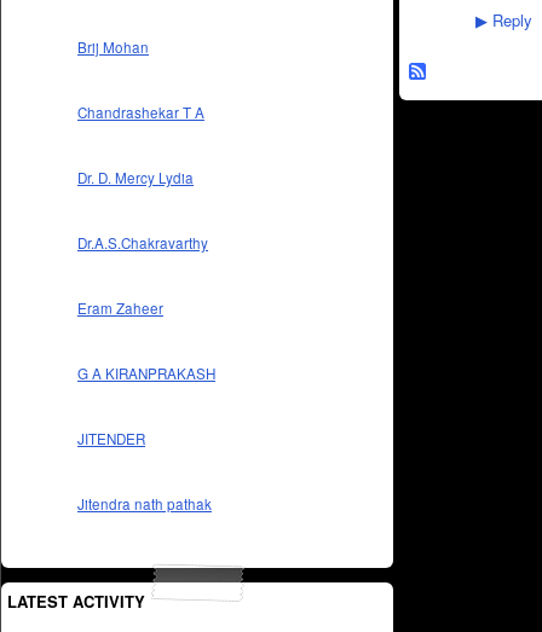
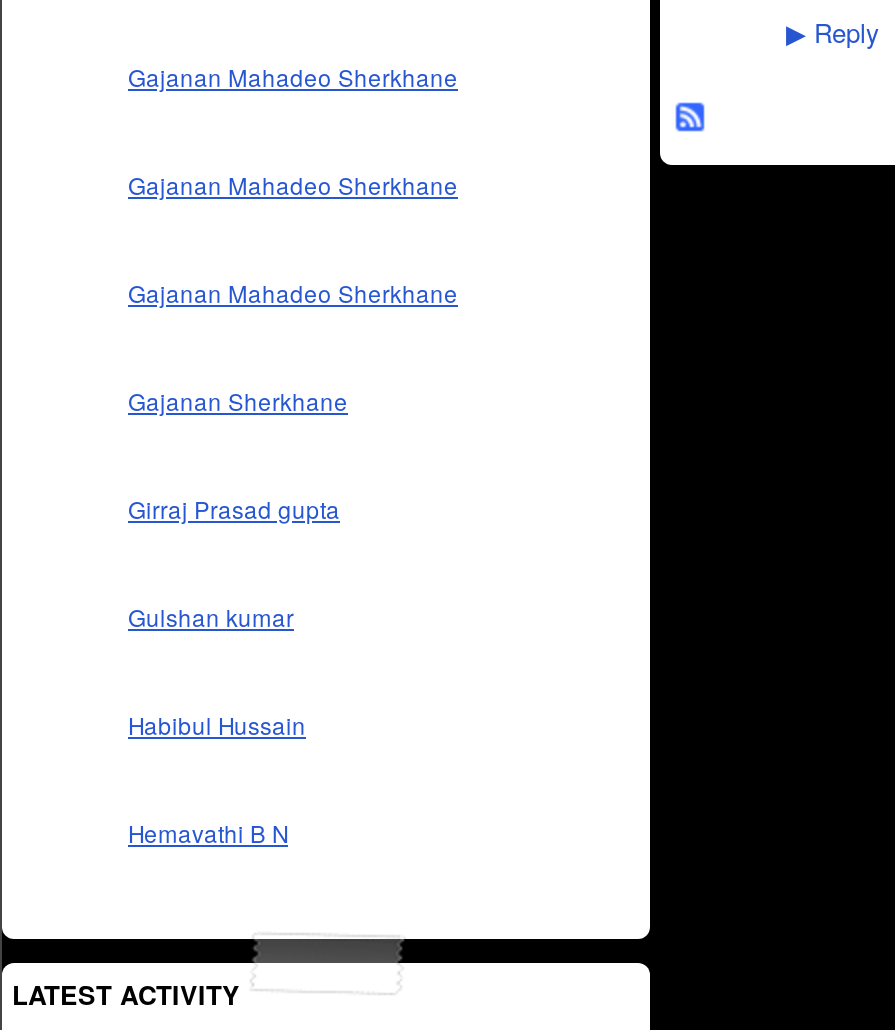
- Brij Mohan
+ Gajanan Mahadeo Sherkhane

- Chandrashekar T A
+ Gajanan Mahadeo Sherkhane

- Dr. D. Mercy Lydia
+ Gajanan Mahadeo Sherkhane

- Dr.A.S.Chakravarthy
+ Gajanan Sherkhane

- Eram Zaheer
+ Girraj Prasad gupta

- G A KIRANPRAKASH
+ Gulshan kumar

- JITENDER
+ Habibul Hussain

- Jitendra nath pathak
+ Hemavathi B N
